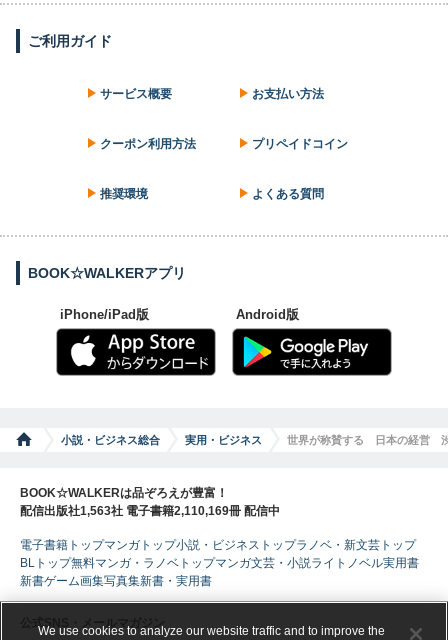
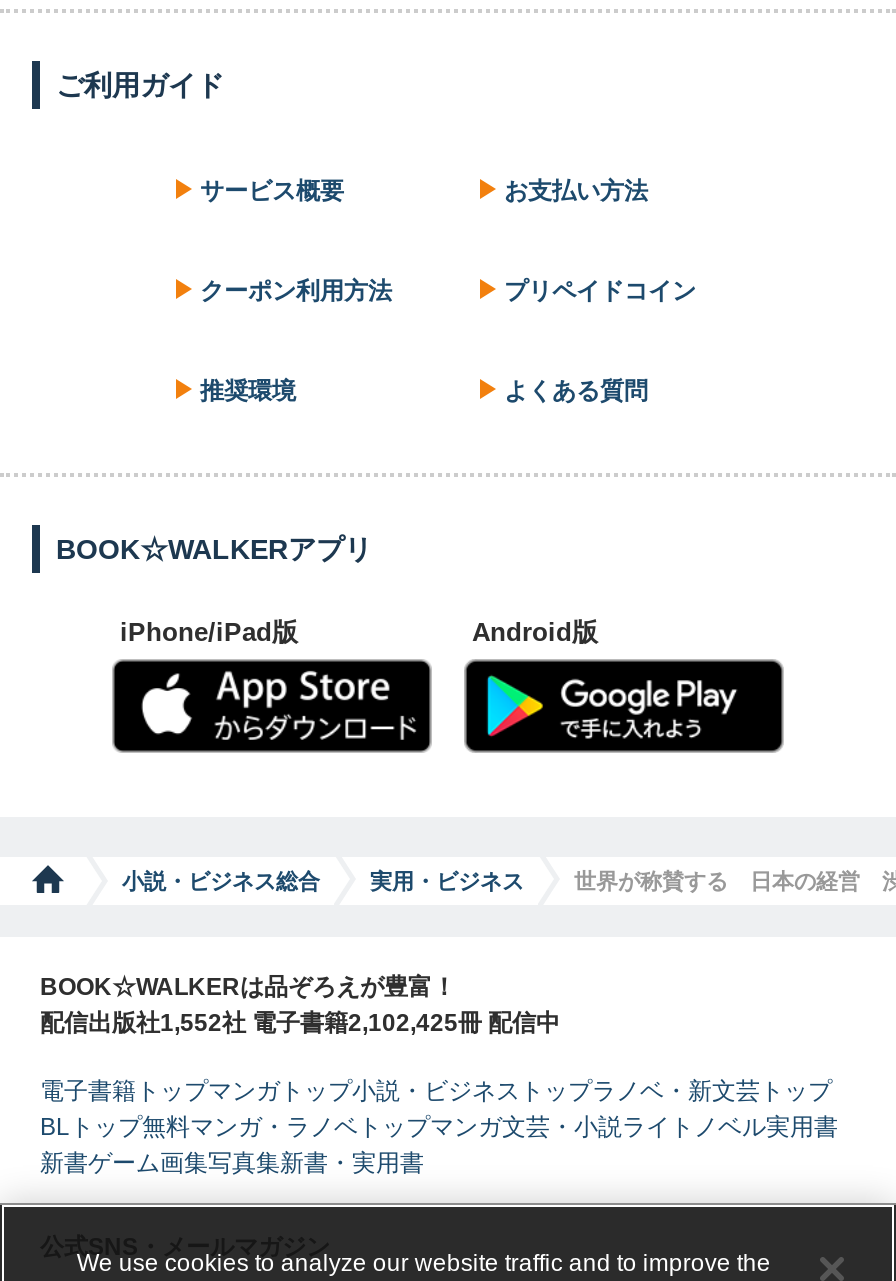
- 配信出版社1,563社 電子書籍2,110,169冊 配信中
+ 配信出版社1,552社 電子書籍2,102,425冊 配信中
